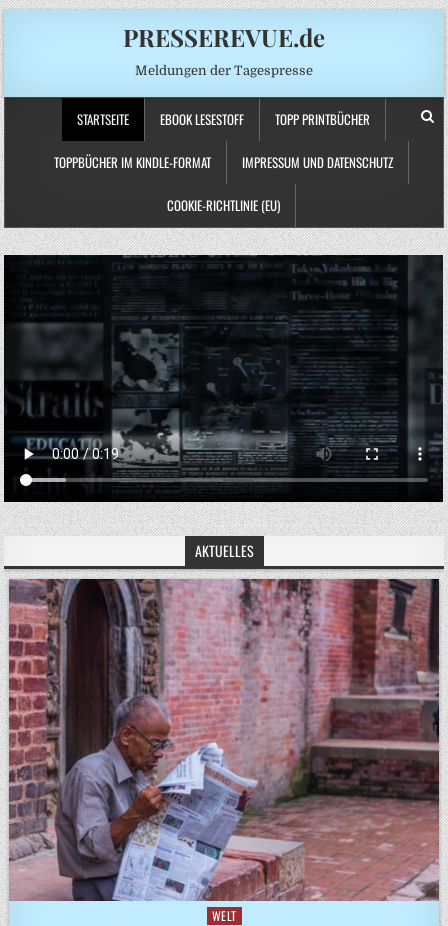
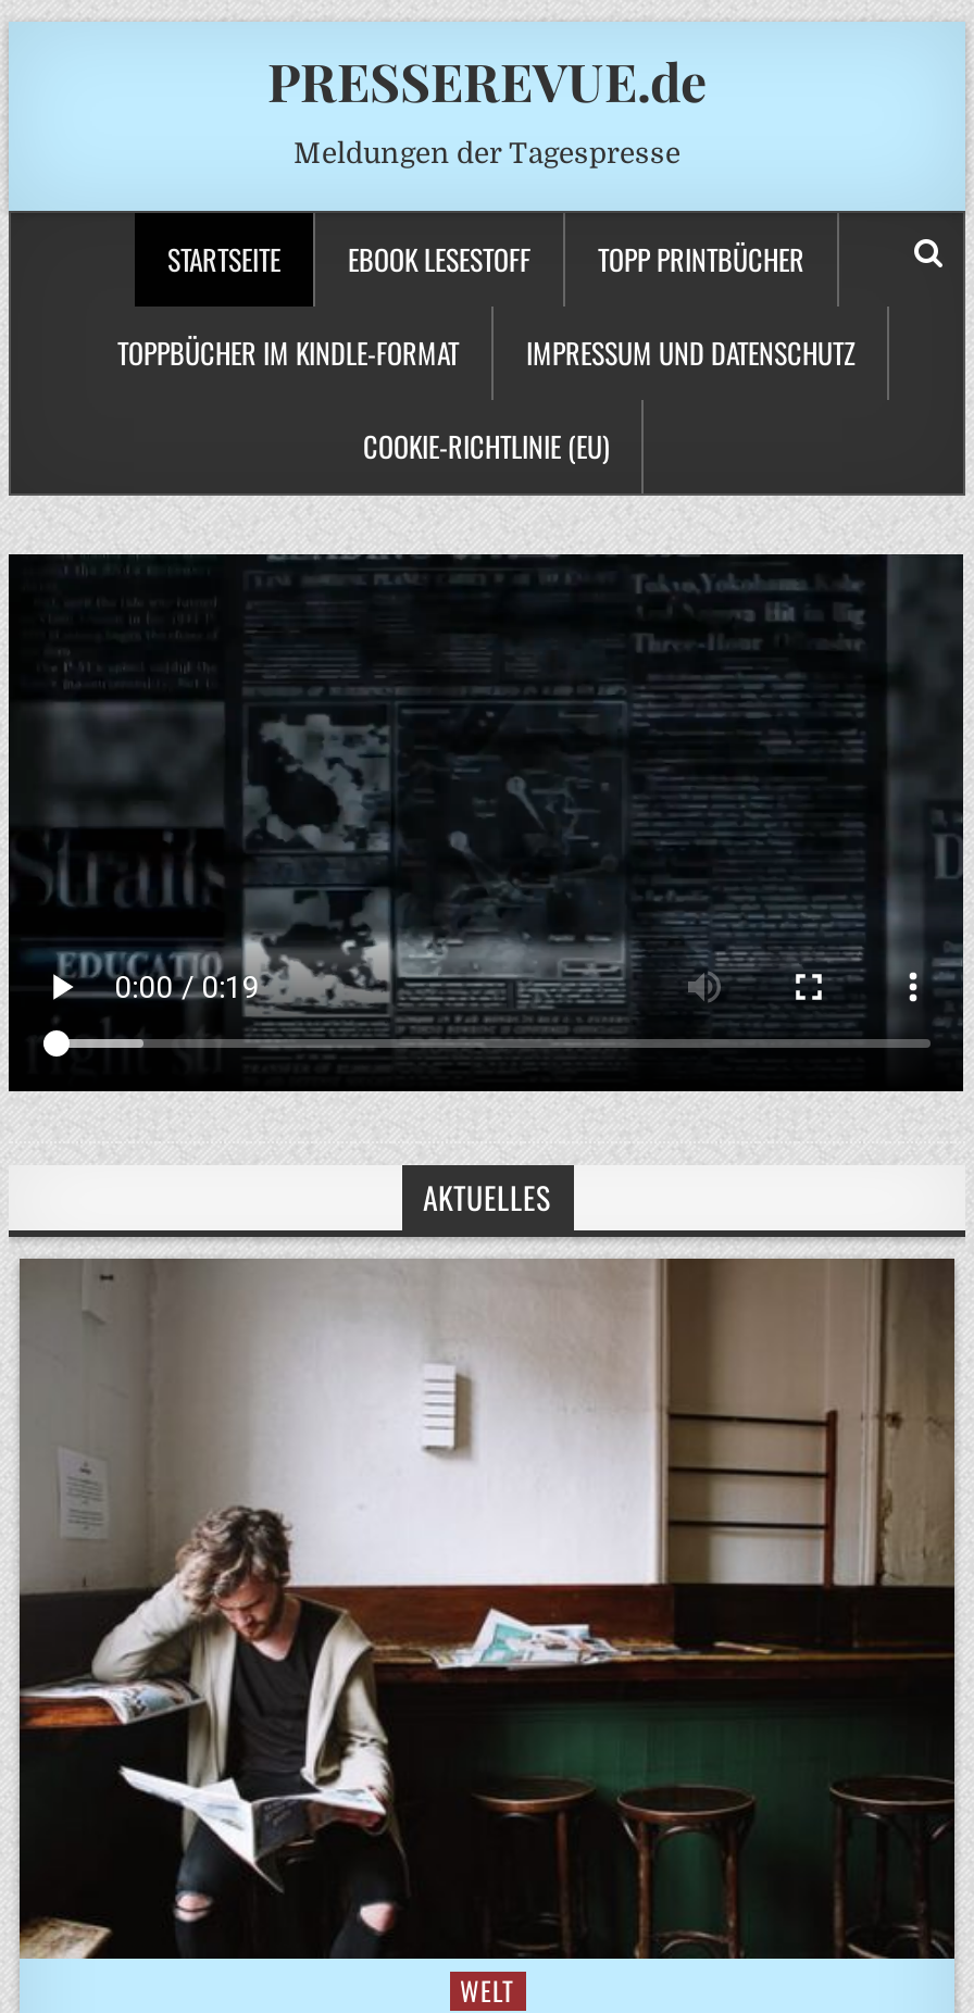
- [image]
+ [image]
